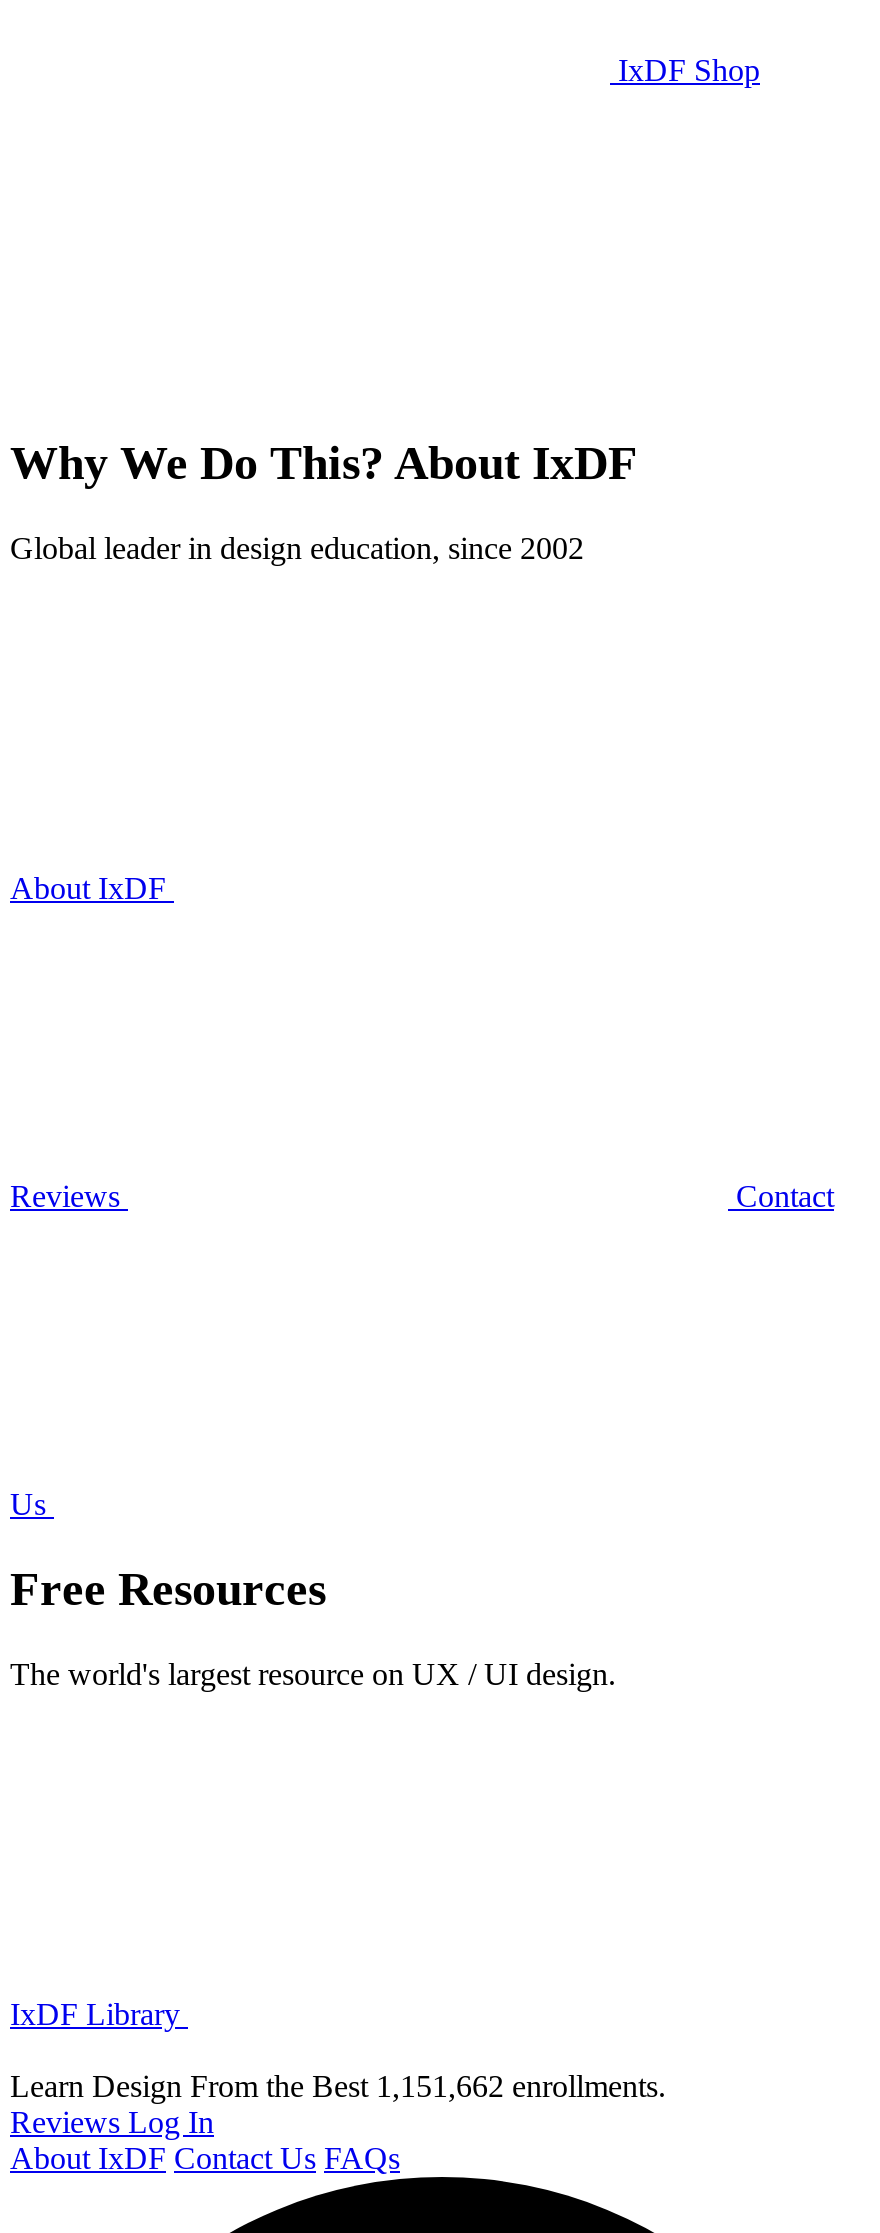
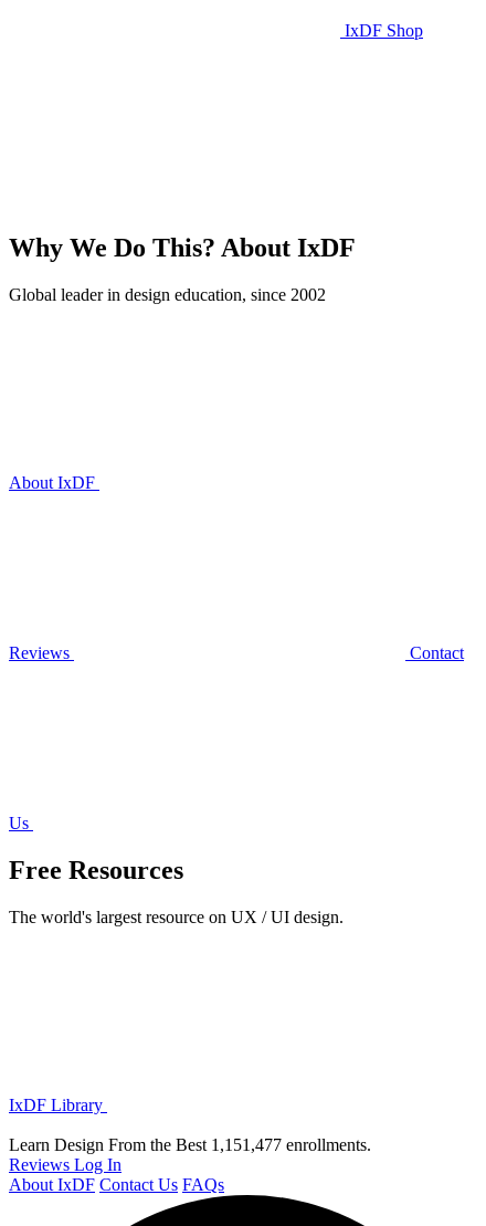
- Learn Design From the Best 1,151,662 enrollments.
+ Learn Design From the Best 1,151,477 enrollments.
